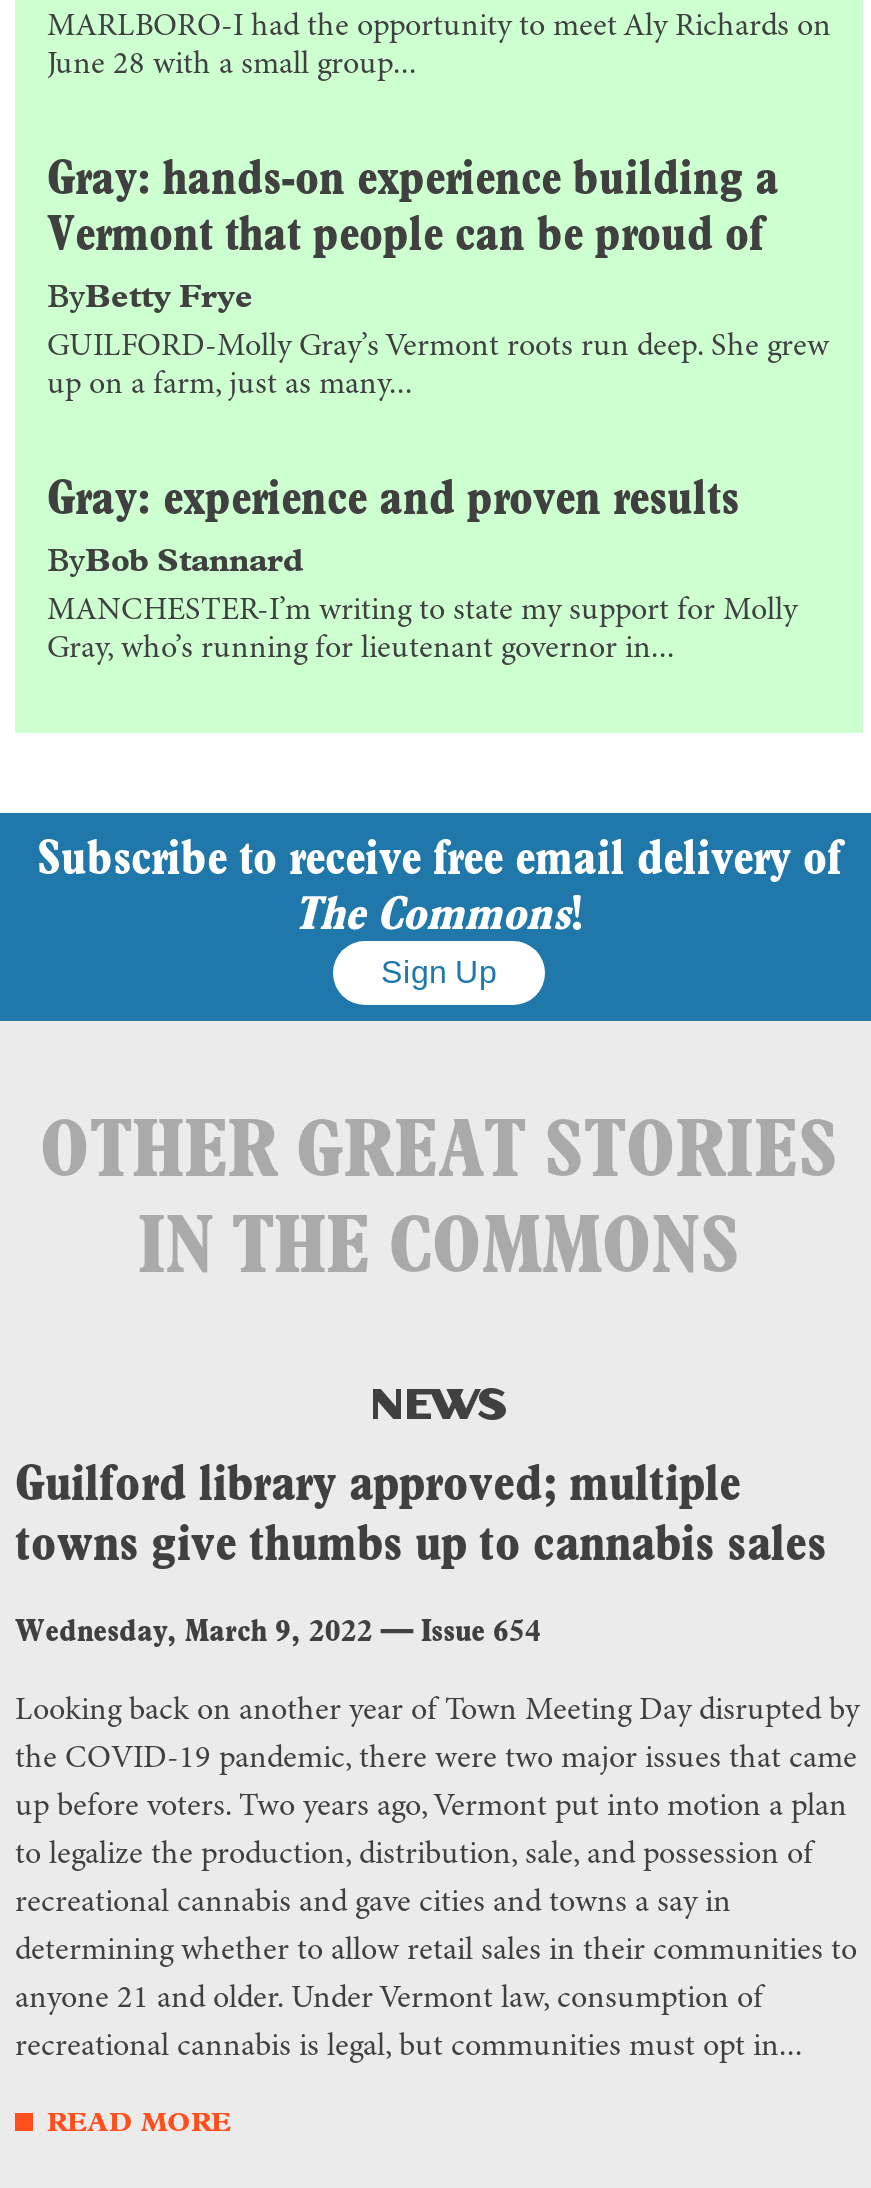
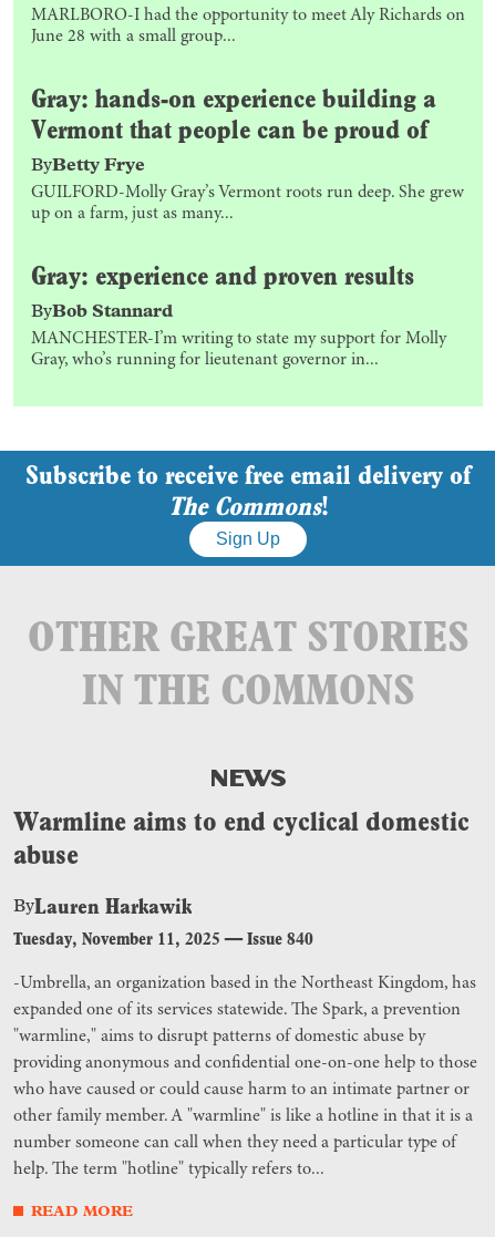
- Guilford library approved; multiple
- towns give thumbs up to cannabis sales
+ Warmline aims to end cyclical domestic
+ abuse

- Wednesday, March 9, 2022 — Issue 654
+ ByLauren Harkawik
+ Tuesday, November 11, 2025 — Issue 840

- Looking back on another year of Town Meeting Day disrupted by
+ -Umbrella, an organization based in the Northeast Kingdom, has

- the COVID-19 pandemic, there were two major issues that came
+ expanded one of its services statewide. The Spark, a prevention

- up before voters. Two years ago, Vermont put into motion a plan
+ "warmline," aims to disrupt patterns of domestic abuse by

- to legalize the production, distribution, sale, and possession of
+ providing anonymous and confidential one-on-one help to those

- recreational cannabis and gave cities and towns a say in
+ who have caused or could cause harm to an intimate partner or

- determining whether to allow retail sales in their communities to
+ other family member. A "warmline" is like a hotline in that it is a

- anyone 21 and older. Under Vermont law, consumption of
+ number someone can call when they need a particular type of

- recreational cannabis is legal, but communities must opt in...
+ help. The term "hotline" typically refers to...
